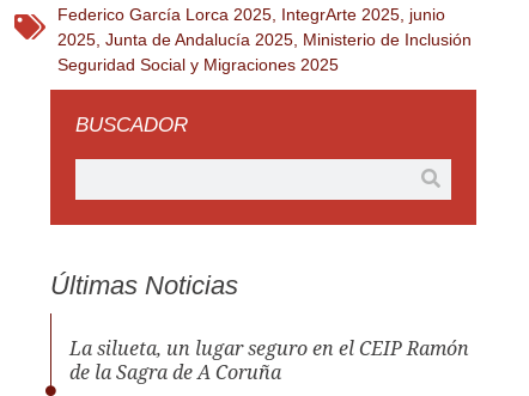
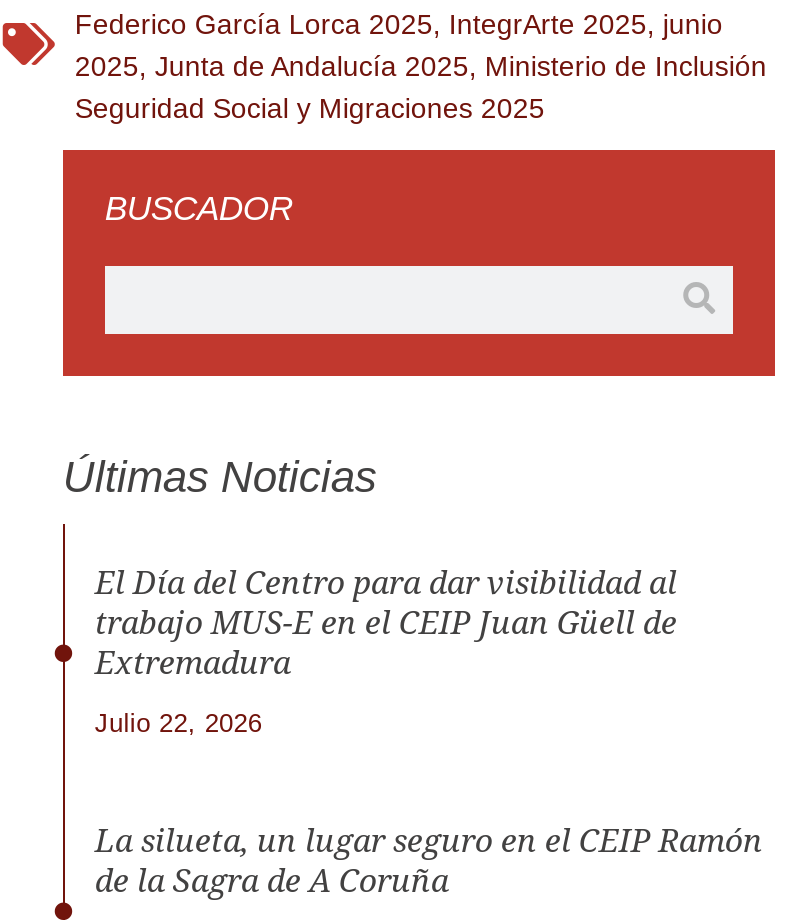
+ El Día del Centro para dar visibilidad al
+ trabajo MUS-E en el CEIP Juan Güell de
+ Extremadura
+ Julio 22, 2026
